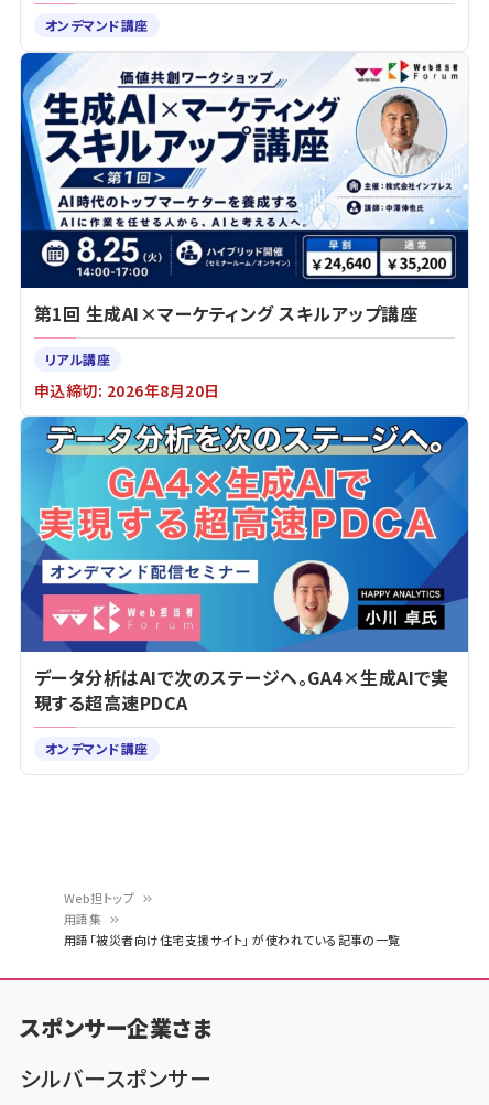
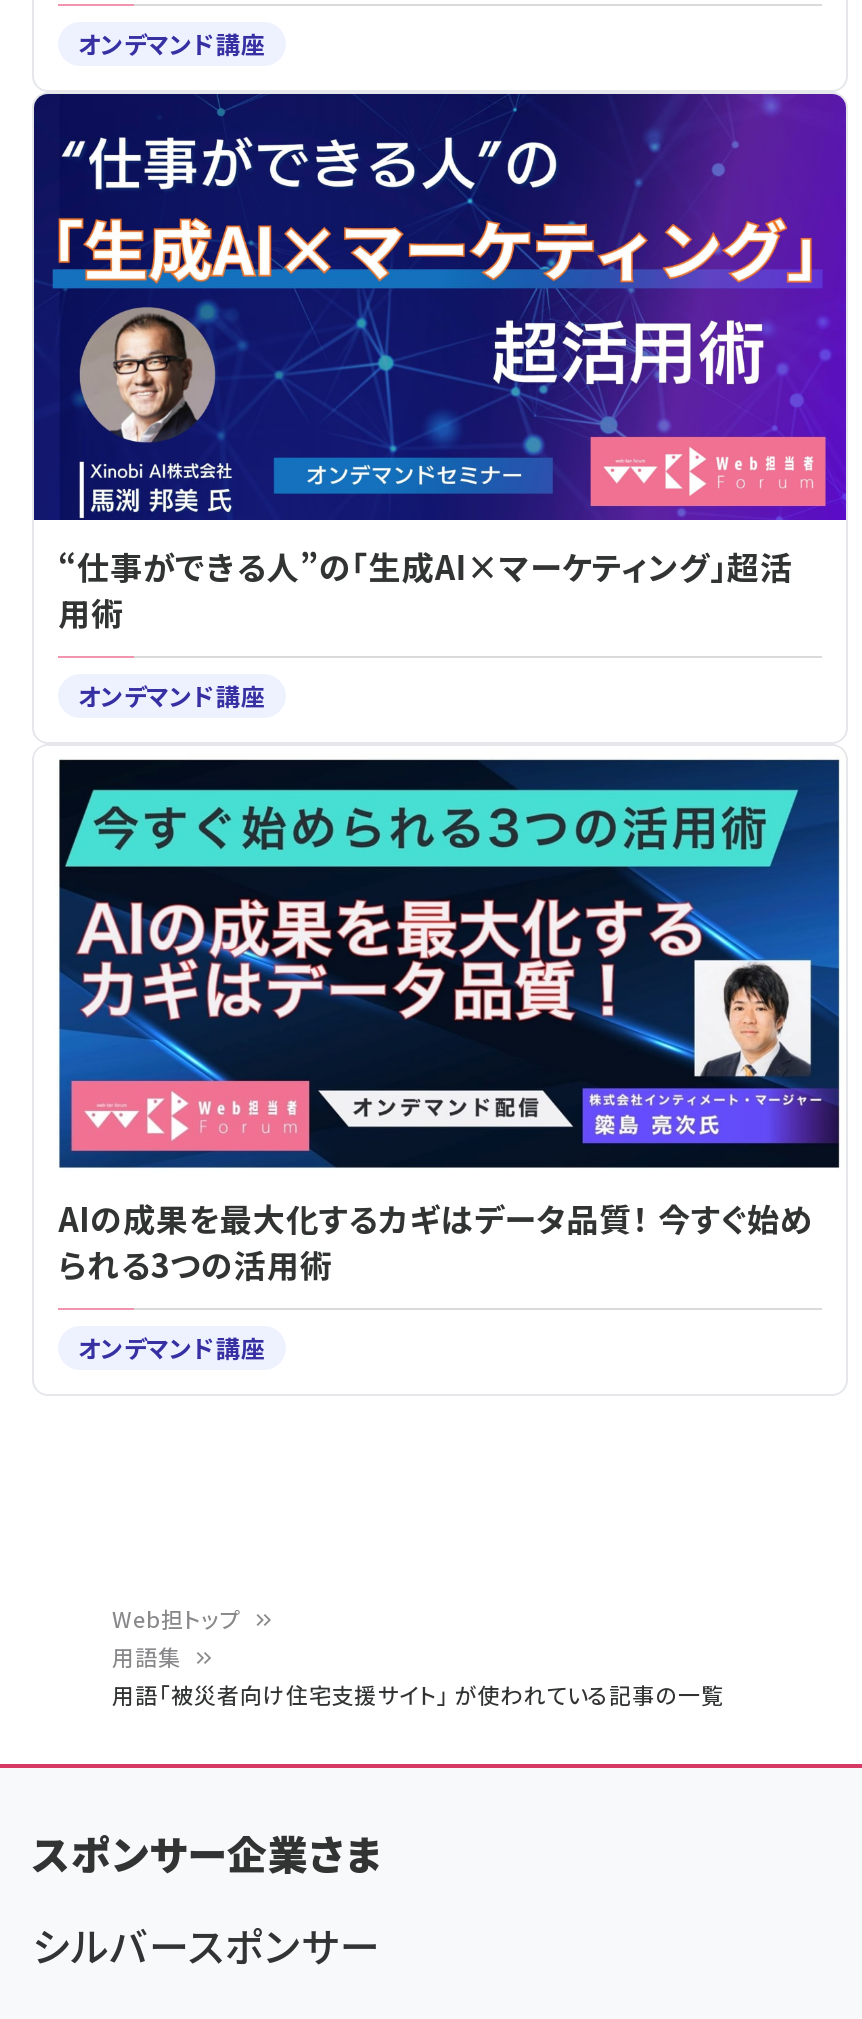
- [image]
- 第1回 生成AI×マーケティング スキルアップ講座
- リアル講座
- 申込締切: 2026年8月20日
+ [image]
+ “仕事ができる人”の「生成AI×マーケティング」超活
+ 用術
+ オンデマンド講座

- [image]
- データ分析はAIで次のステージへ。GA4×生成AIで実
- 現する超高速PDCA
+ [image]
+ AIの成果を最大化するカギはデータ品質！ 今すぐ始め
+ られる3つの活用術
